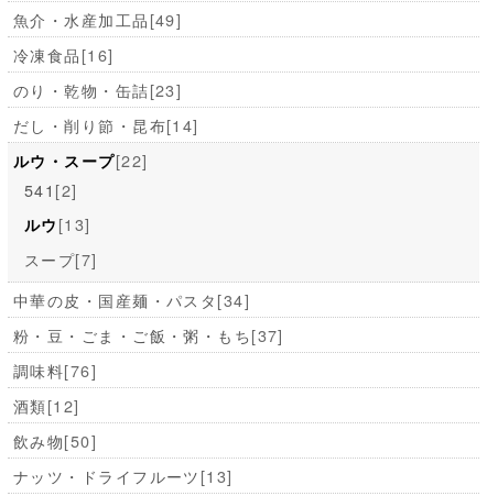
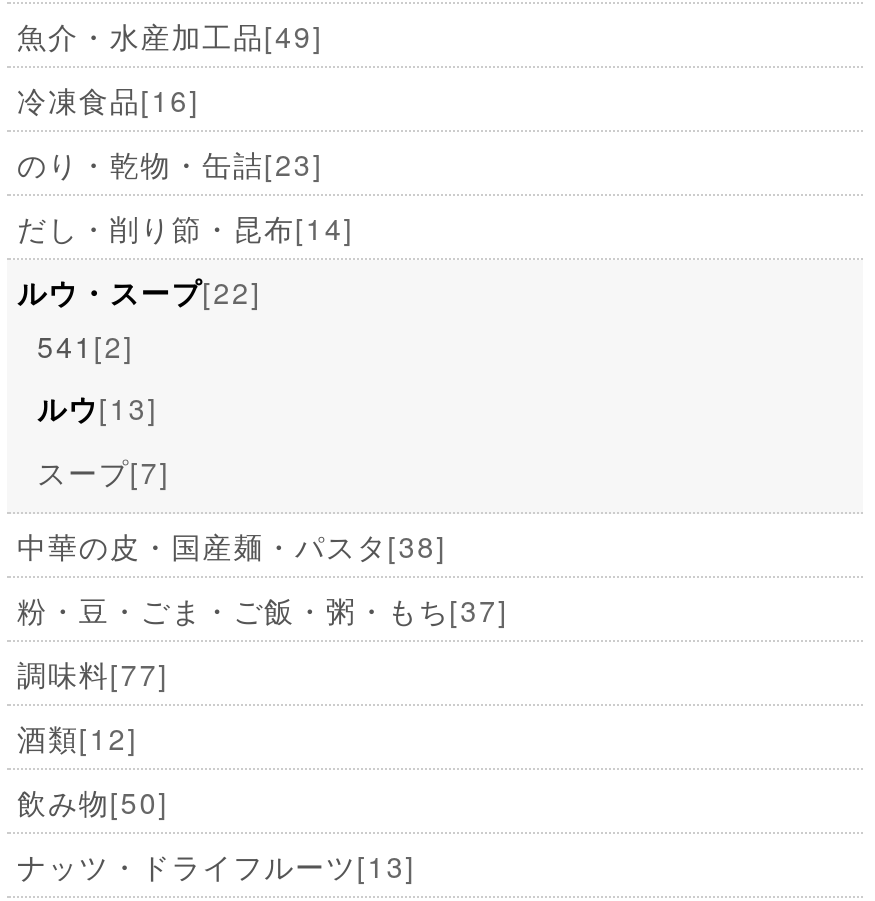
- 中華の皮・国産麺・パスタ[34]
+ 中華の皮・国産麺・パスタ[38]

- 調味料[76]
+ 調味料[77]
